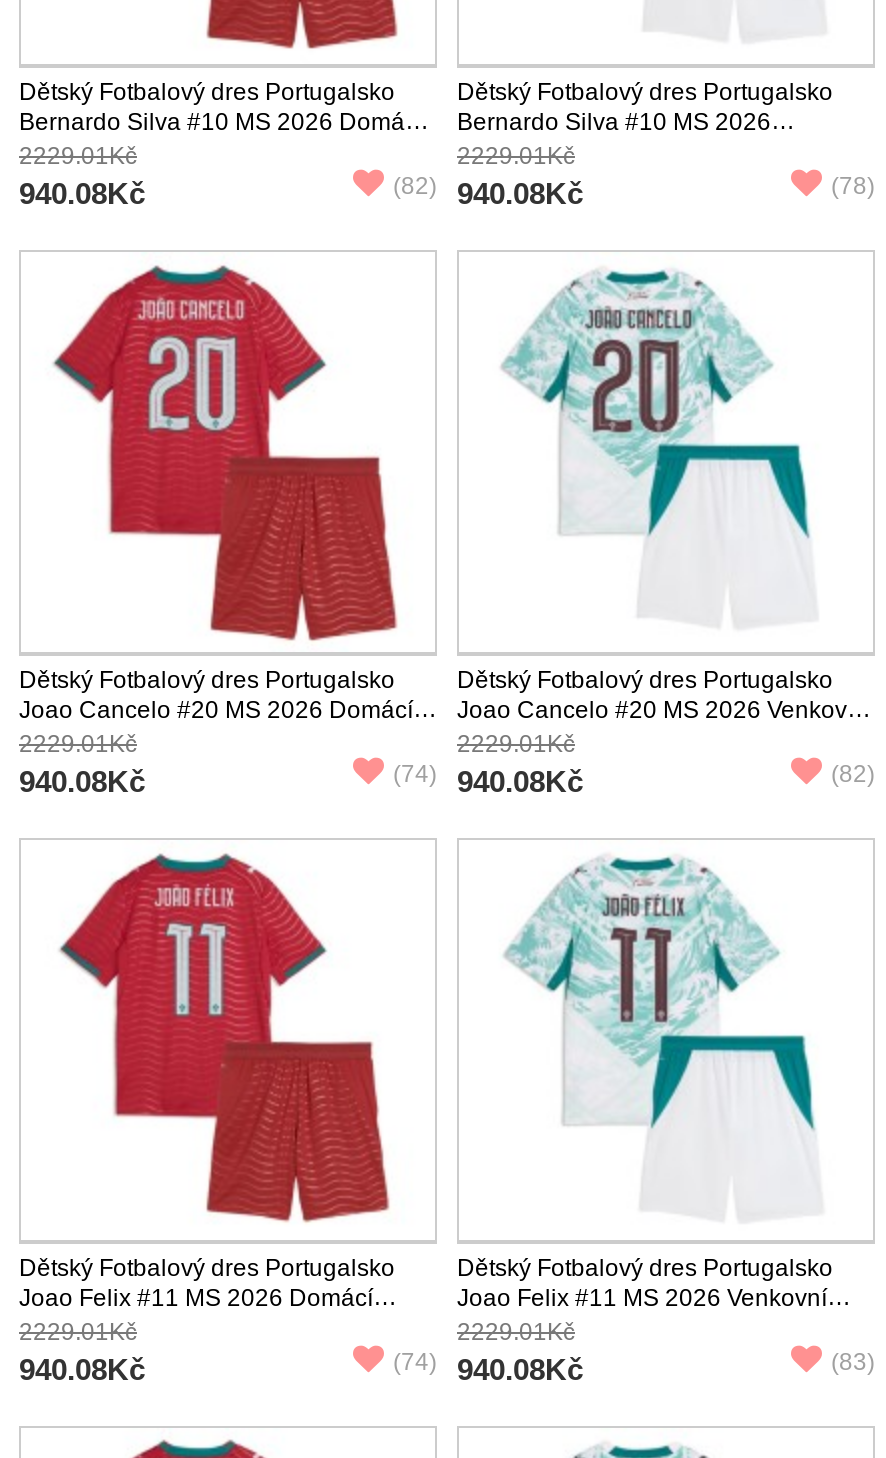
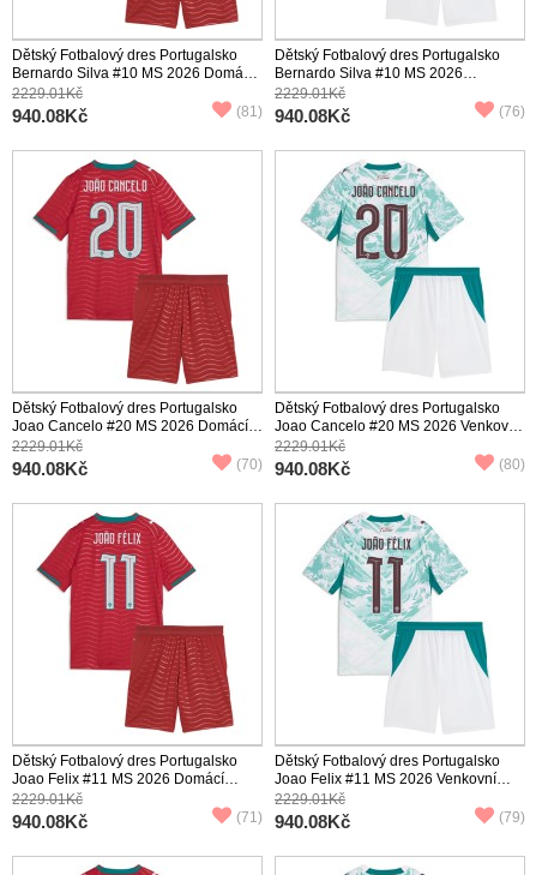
- (82) 940.08Kč
+ (81) 940.08Kč

- (78)
+ (76)

- (74) 940.08Kč
+ (70) 940.08Kč

- (82)
+ (80)

- (74) 940.08Kč
+ (71) 940.08Kč

- (83)
+ (79)
